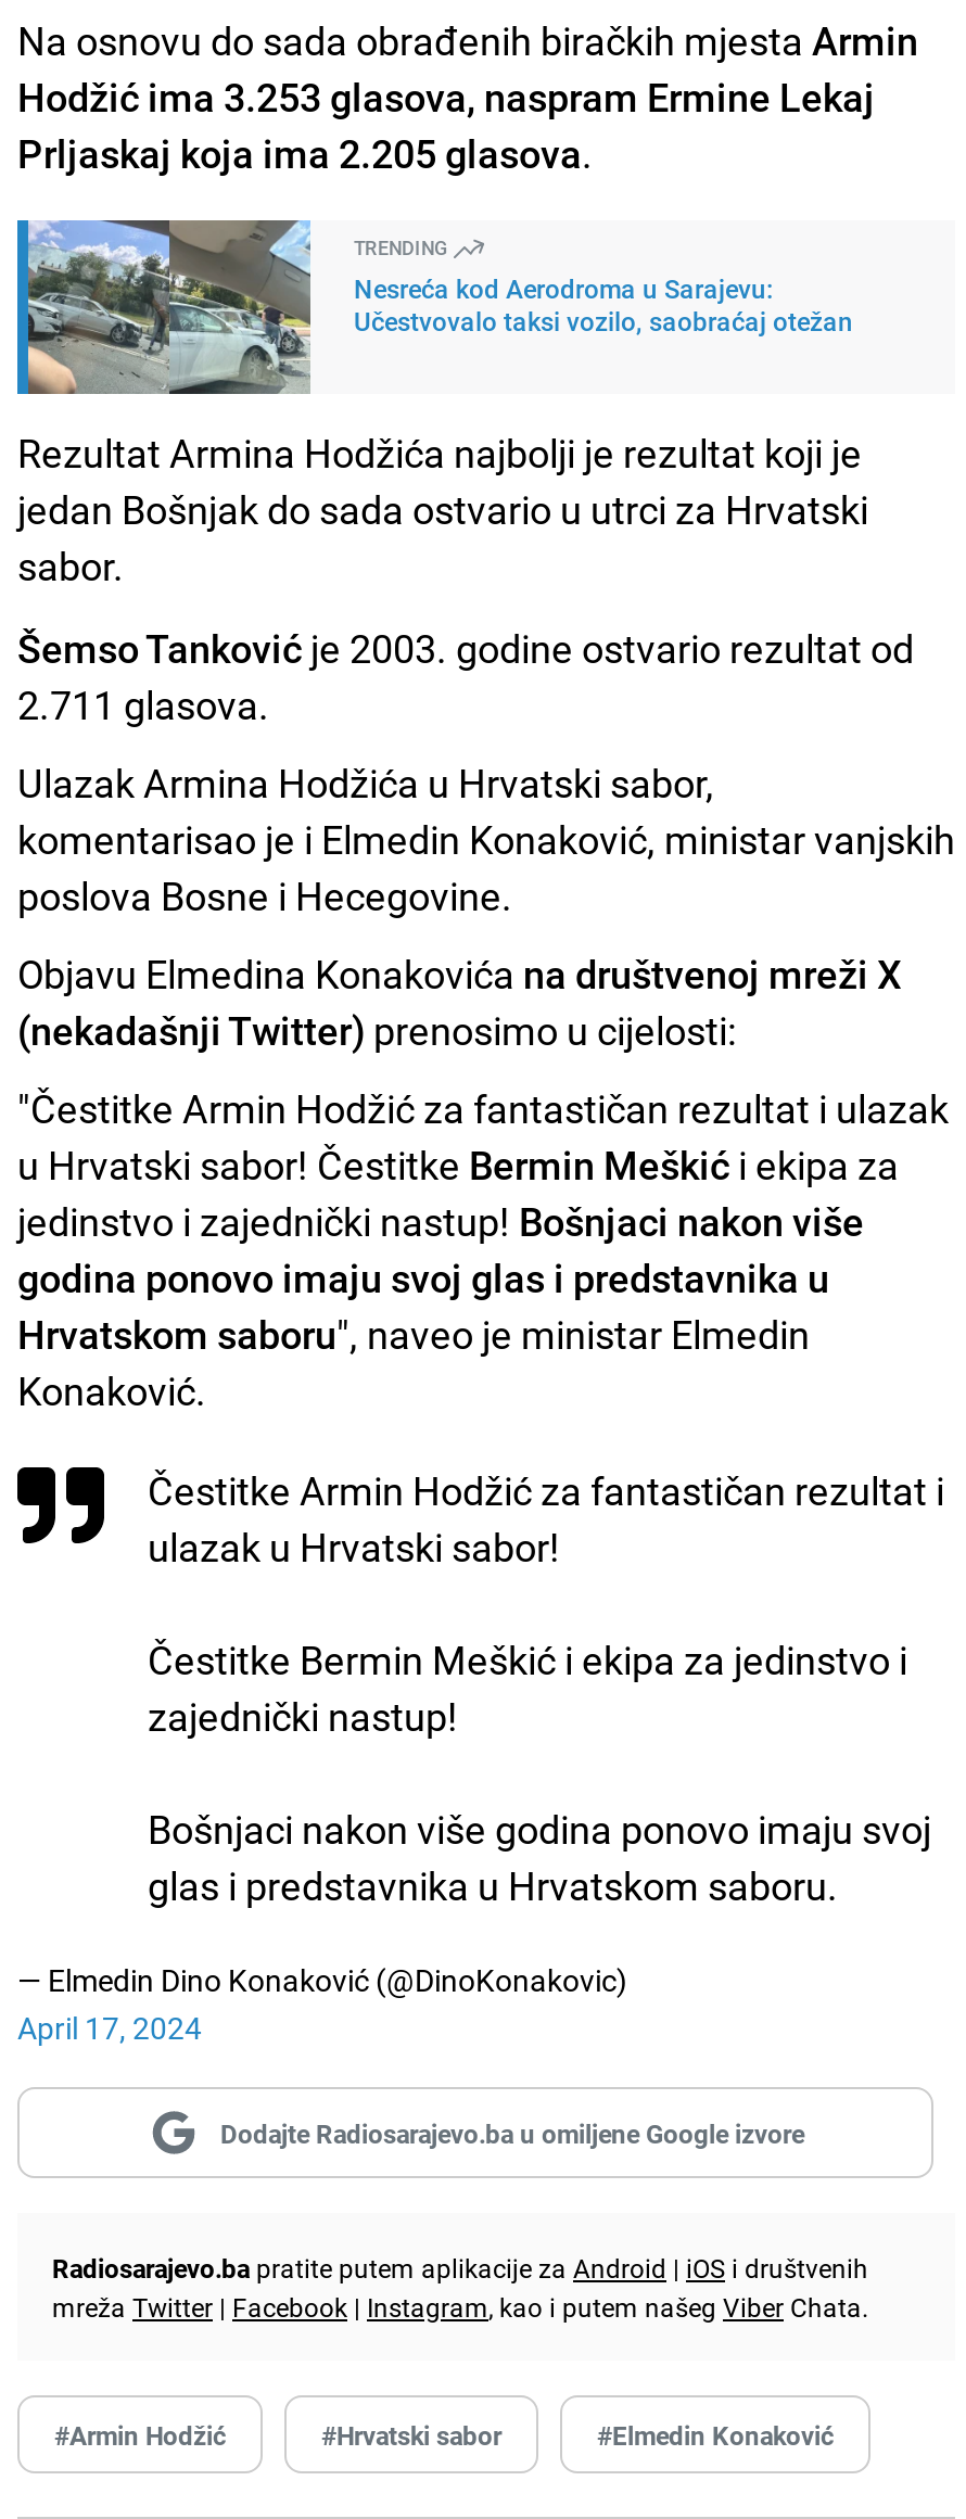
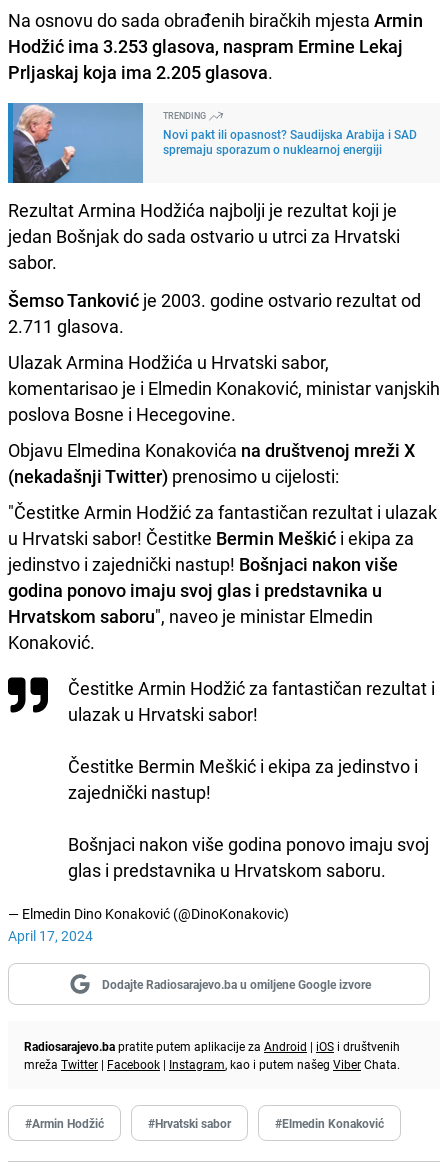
- [image]
- Nesreća kod Aerodroma u Sarajevu:
- Učestvovalo taksi vozilo, saobraćaj otežan
+ [image]
+ Novi pakt ili opasnost? Saudijska Arabija i SAD
+ spremaju sporazum o nuklearnoj energiji
